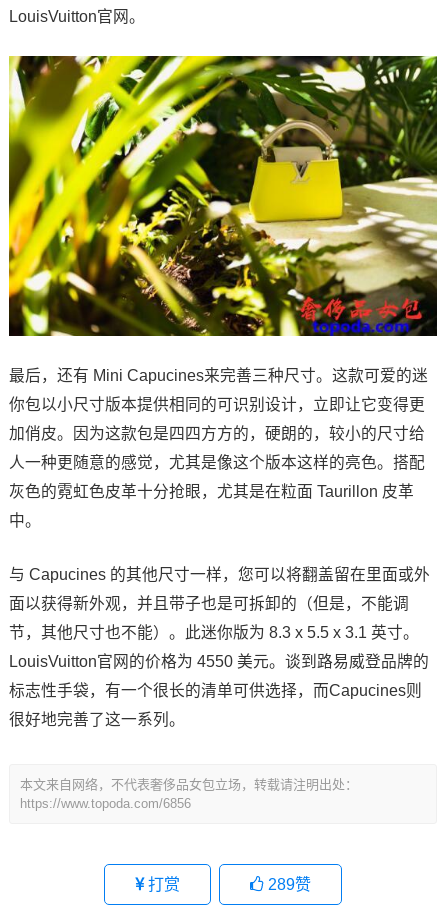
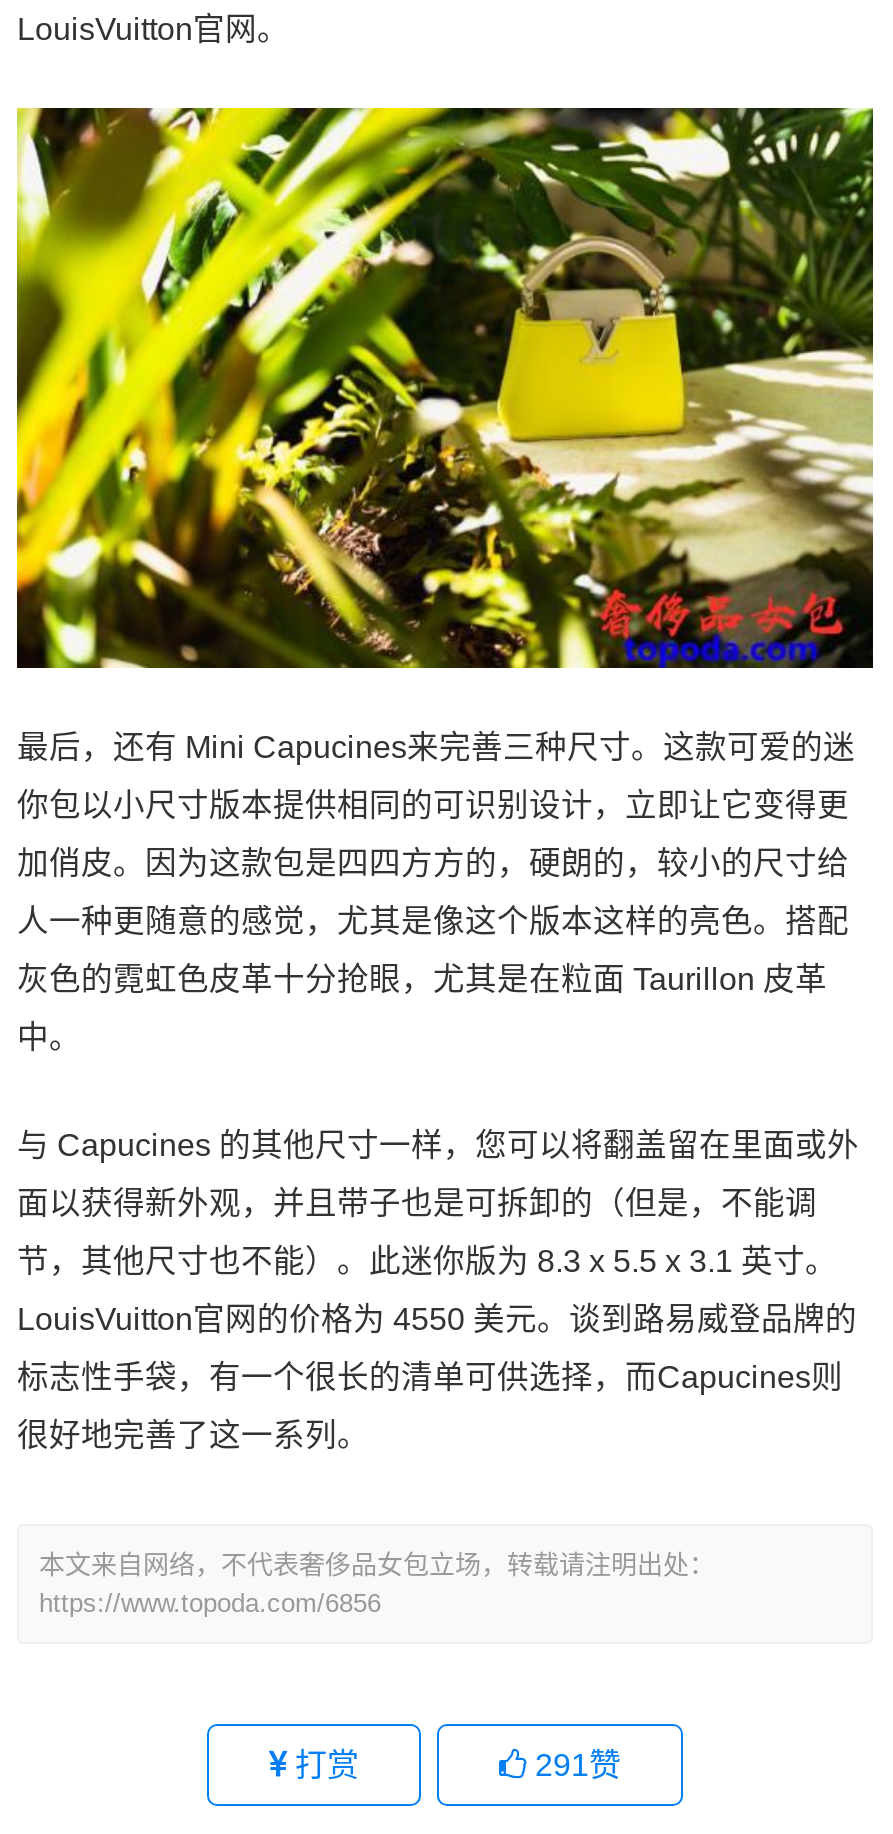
- 289赞
+ 291赞
